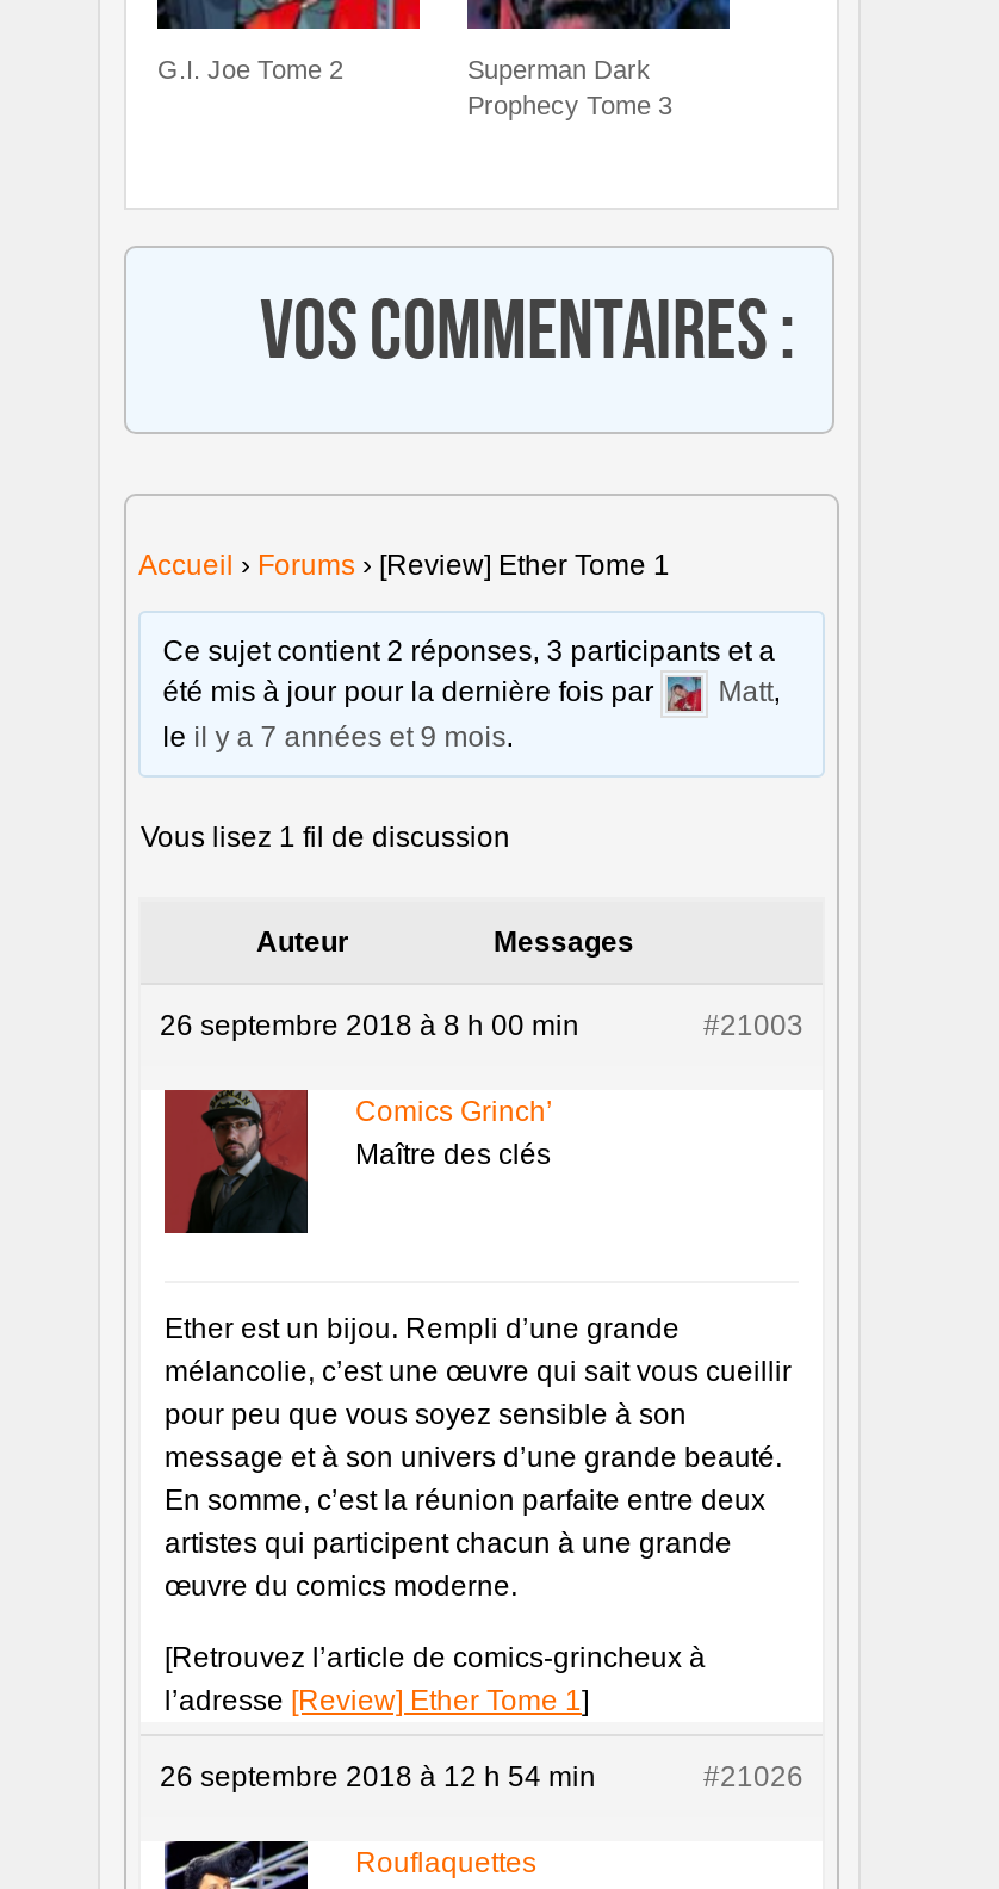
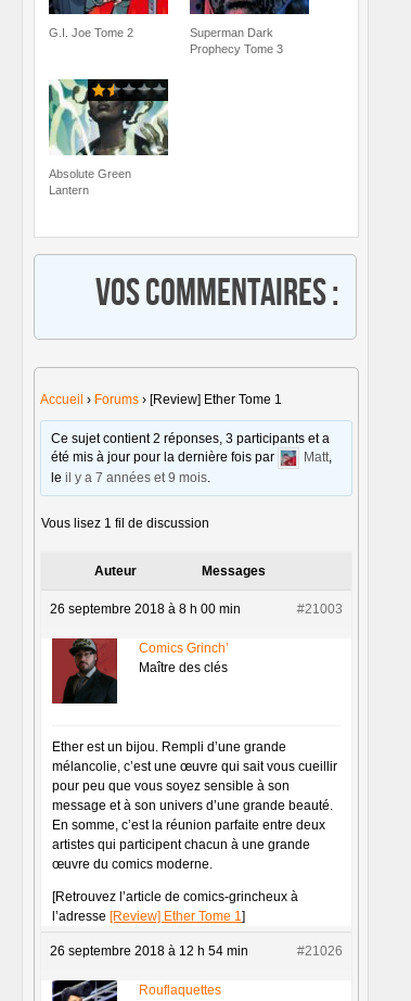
+ [image]
+ Absolute Green
+ Lantern
